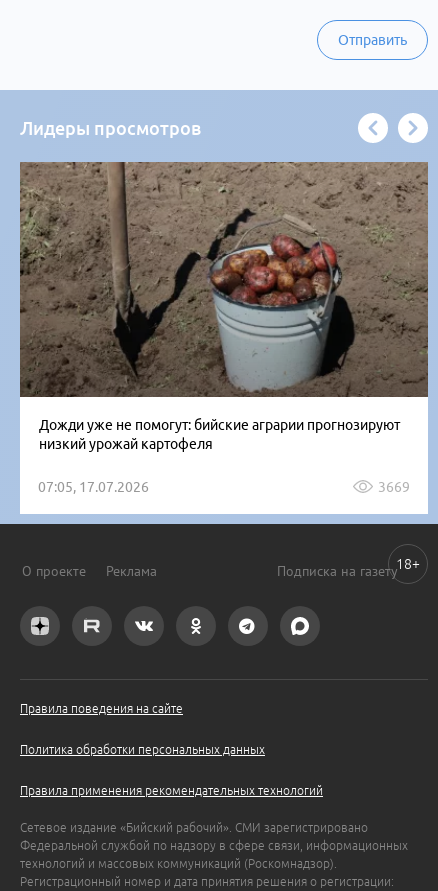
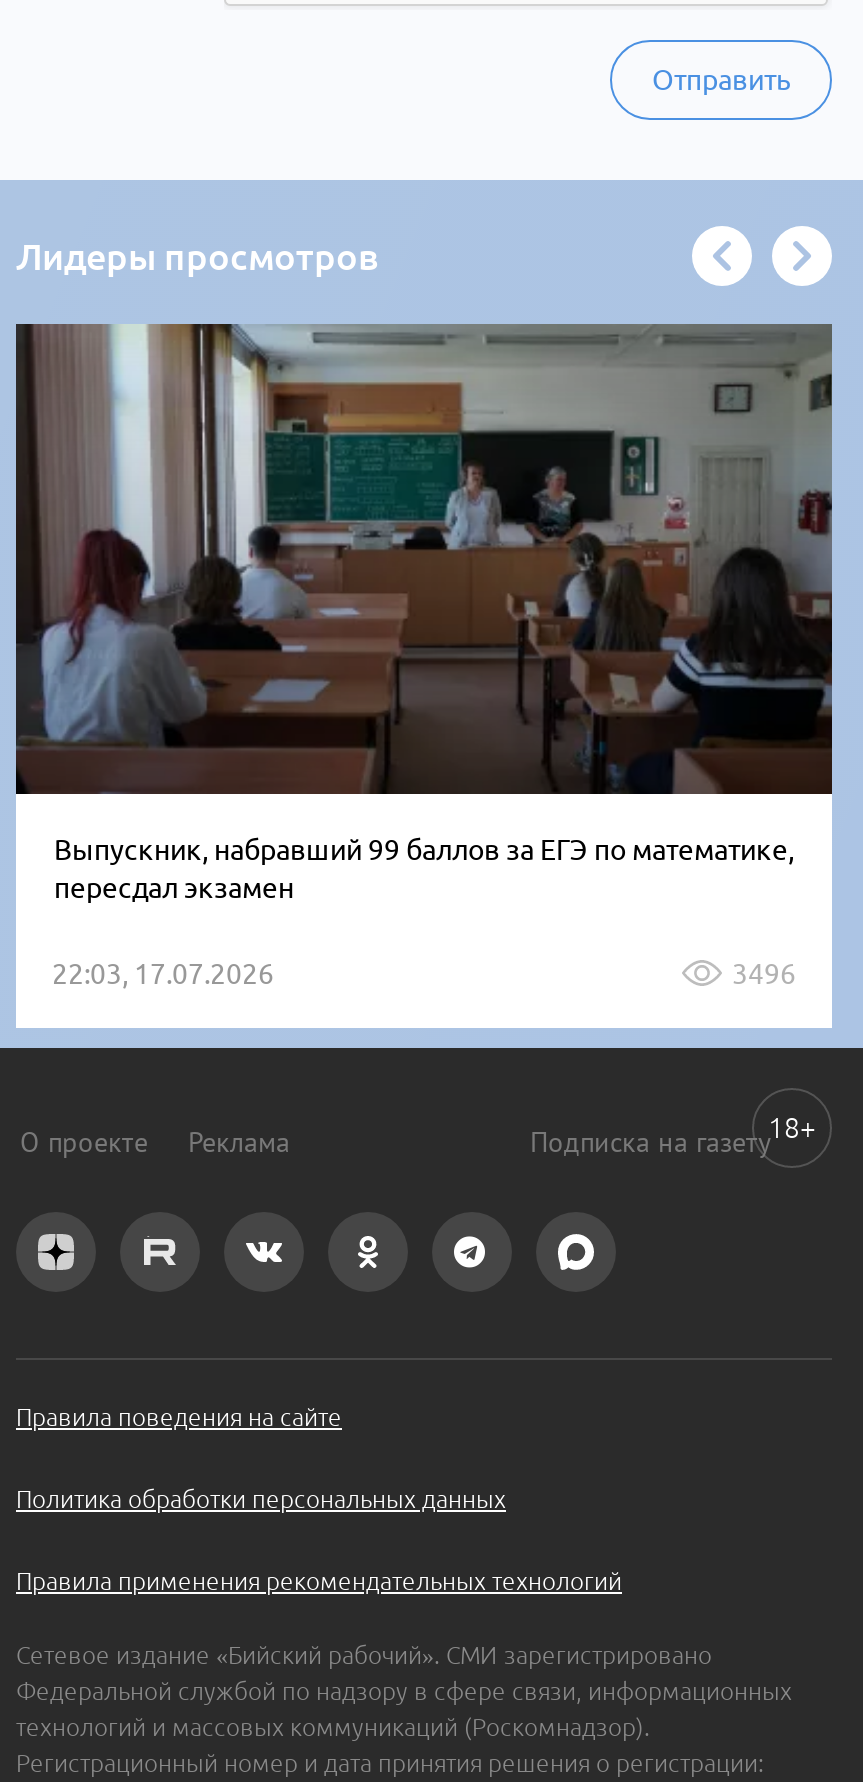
- [image]
- Дожди уже не помогут: бийские аграрии прогнозируют
- низкий урожай картофеля
+ [image]
+ Выпускник, набравший 99 баллов за ЕГЭ по математике,
+ пересдал экзамен

- 07:05, 17.07.2026
- 3669
+ 22:03, 17.07.2026
+ 3496
